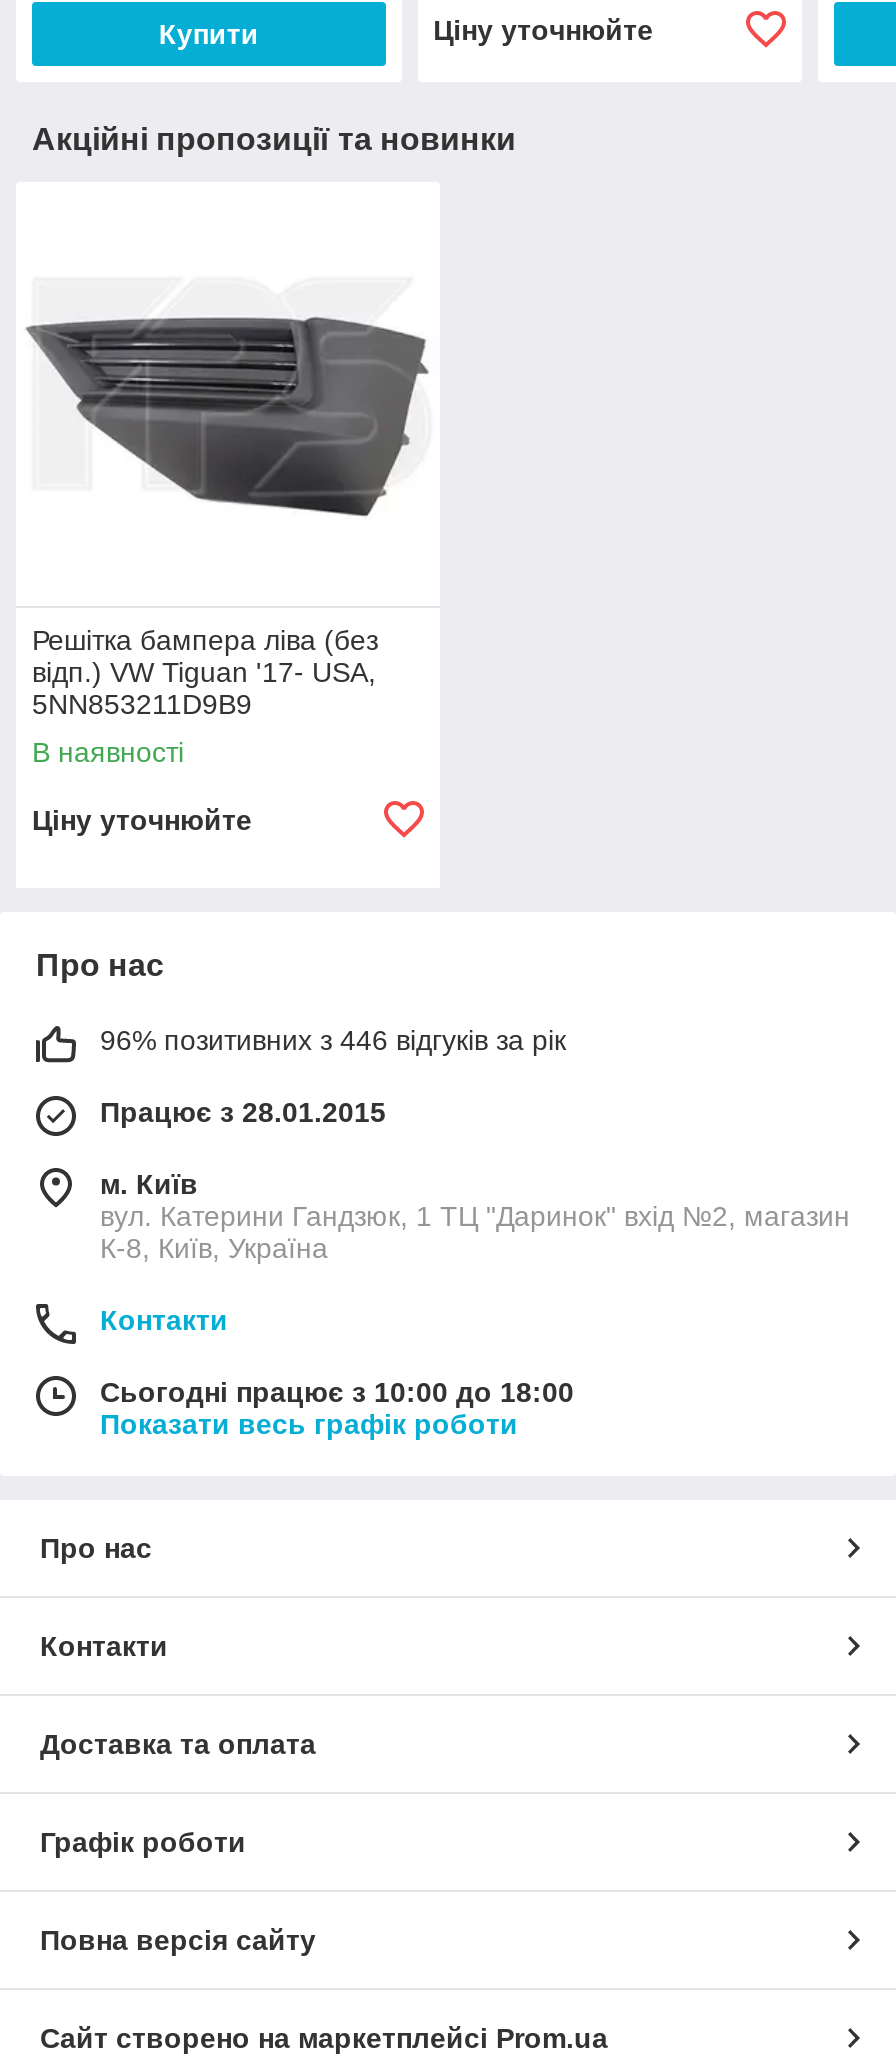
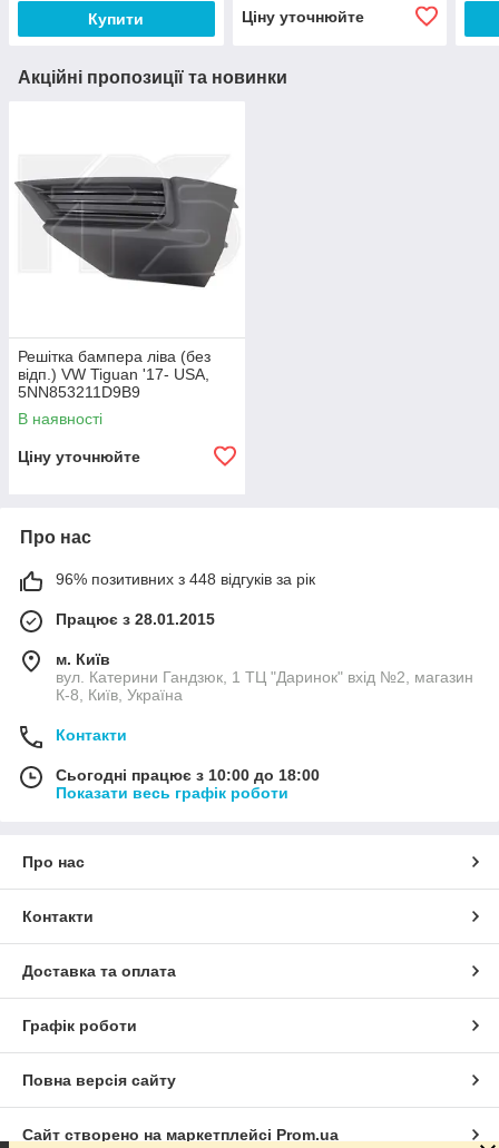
- 96% позитивних з 446 відгуків за рік
+ 96% позитивних з 448 відгуків за рік
